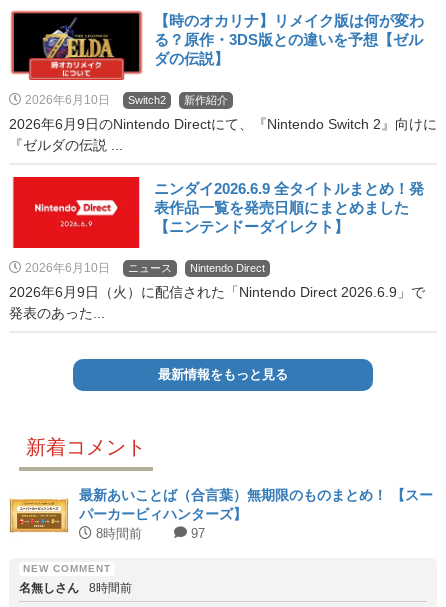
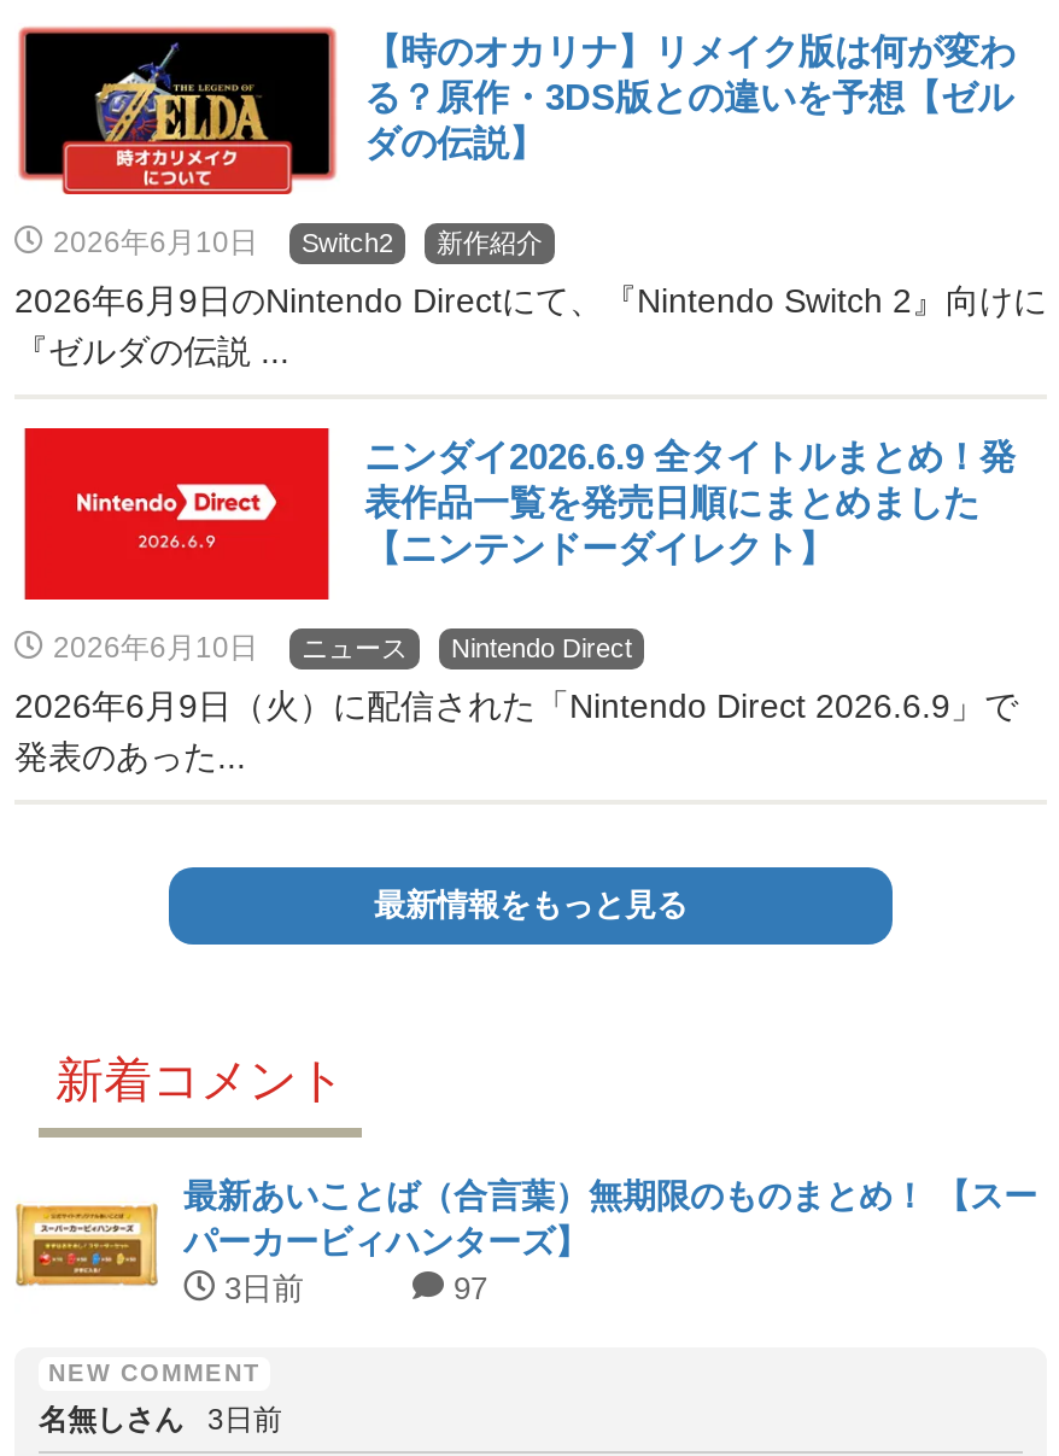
- 8時間前
+ 3日前

- 名無しさん 8時間前
+ 名無しさん 3日前
